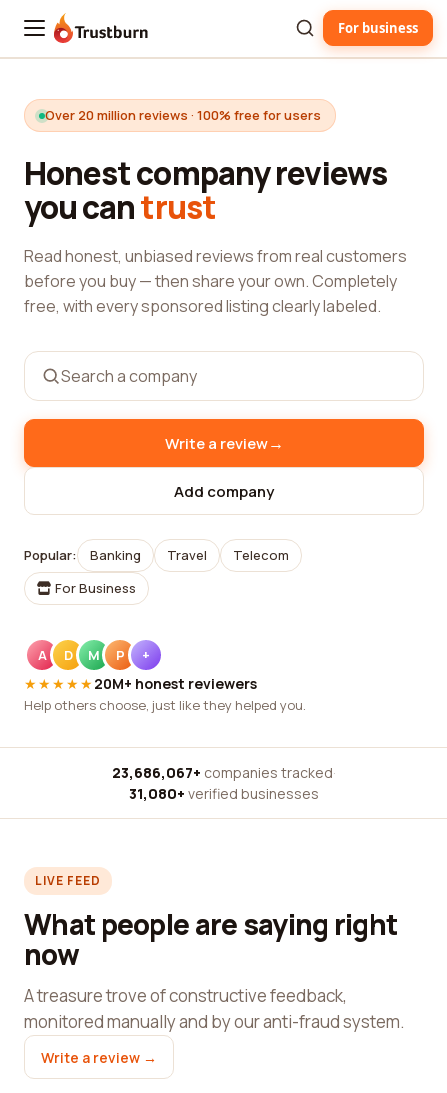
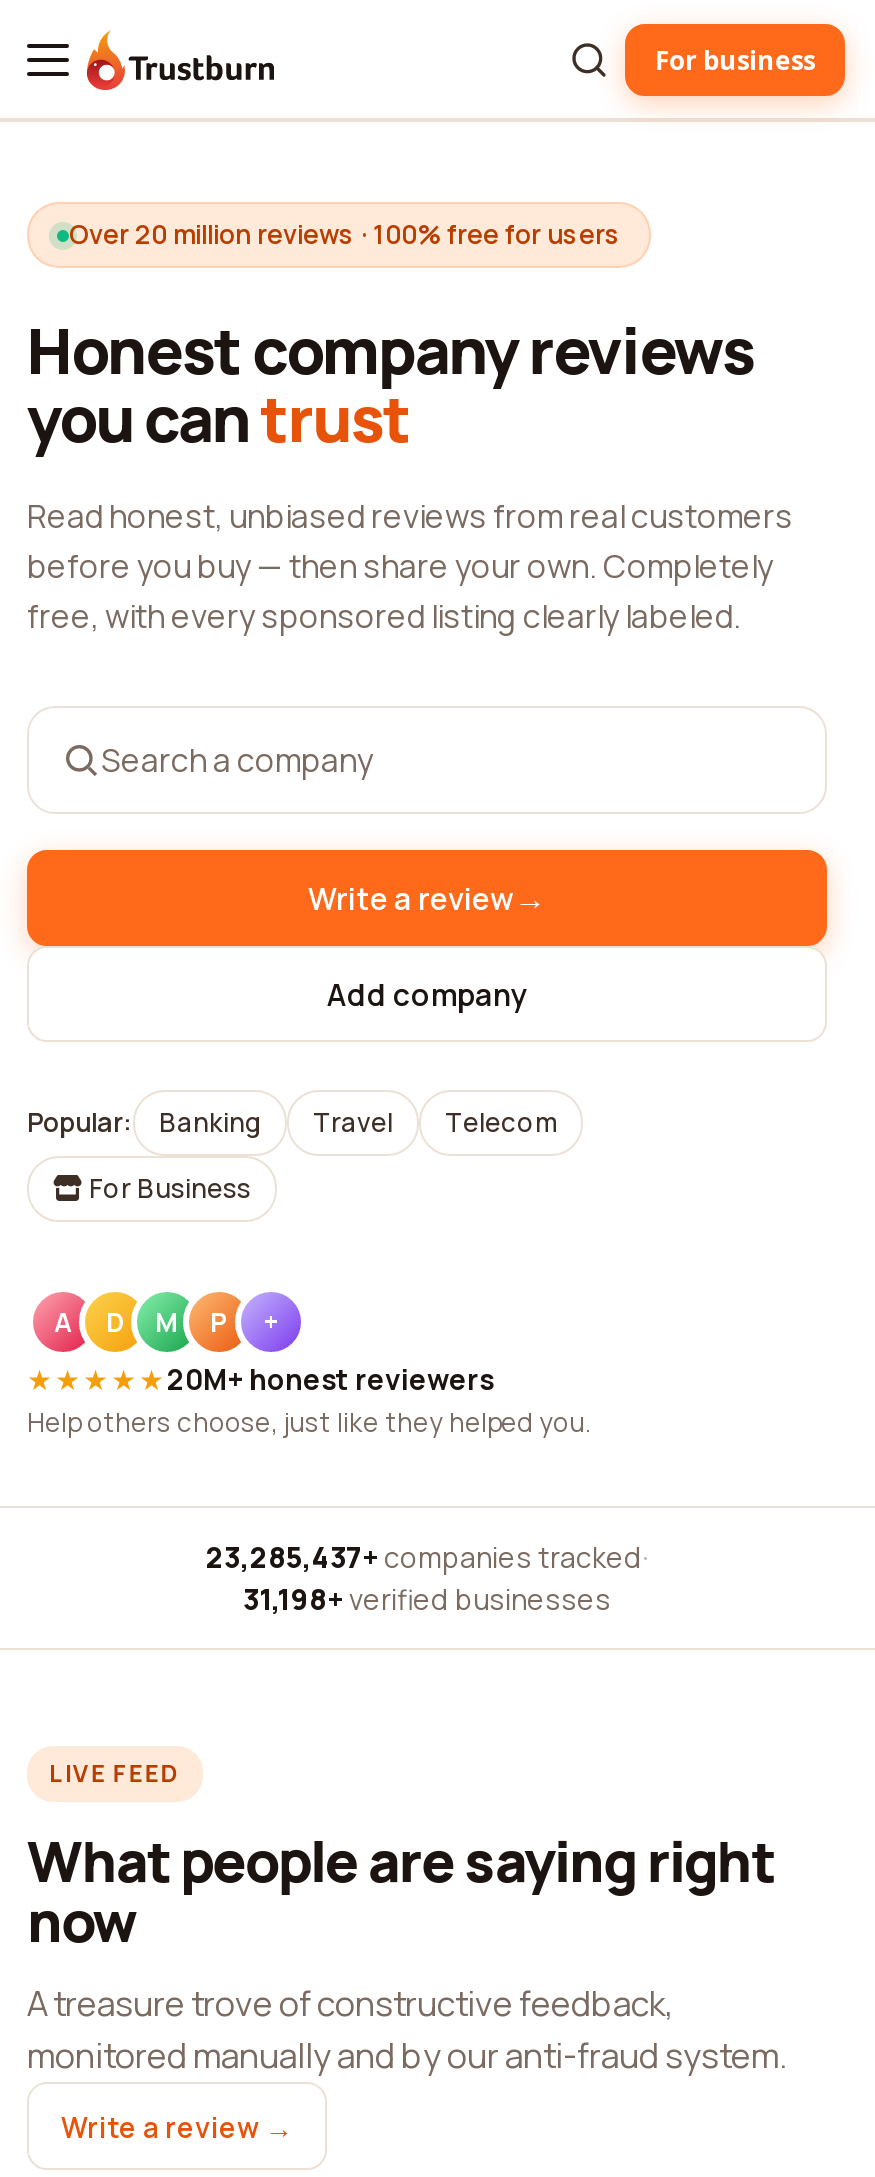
- 23,686,067+ companies tracked ·
+ 23,285,437+ companies tracked ·

- 31,080+ verified businesses
+ 31,198+ verified businesses
